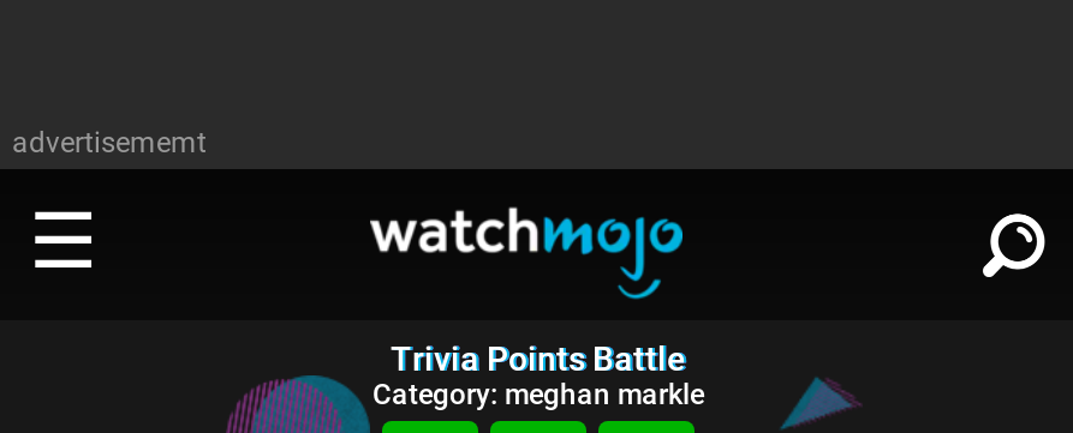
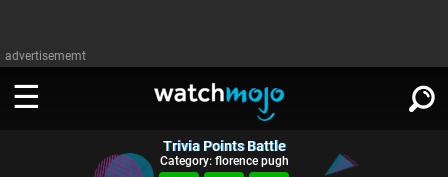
- Category: meghan markle
+ Category: florence pugh
